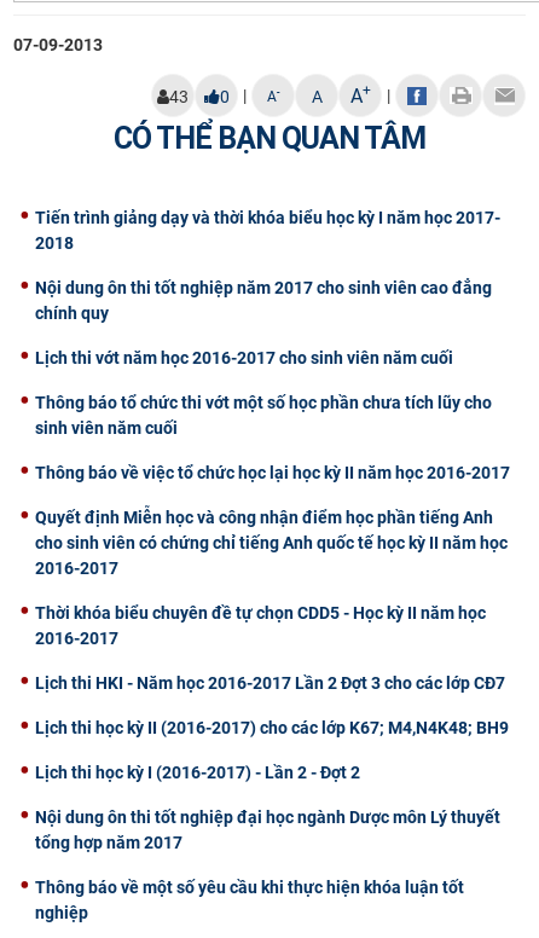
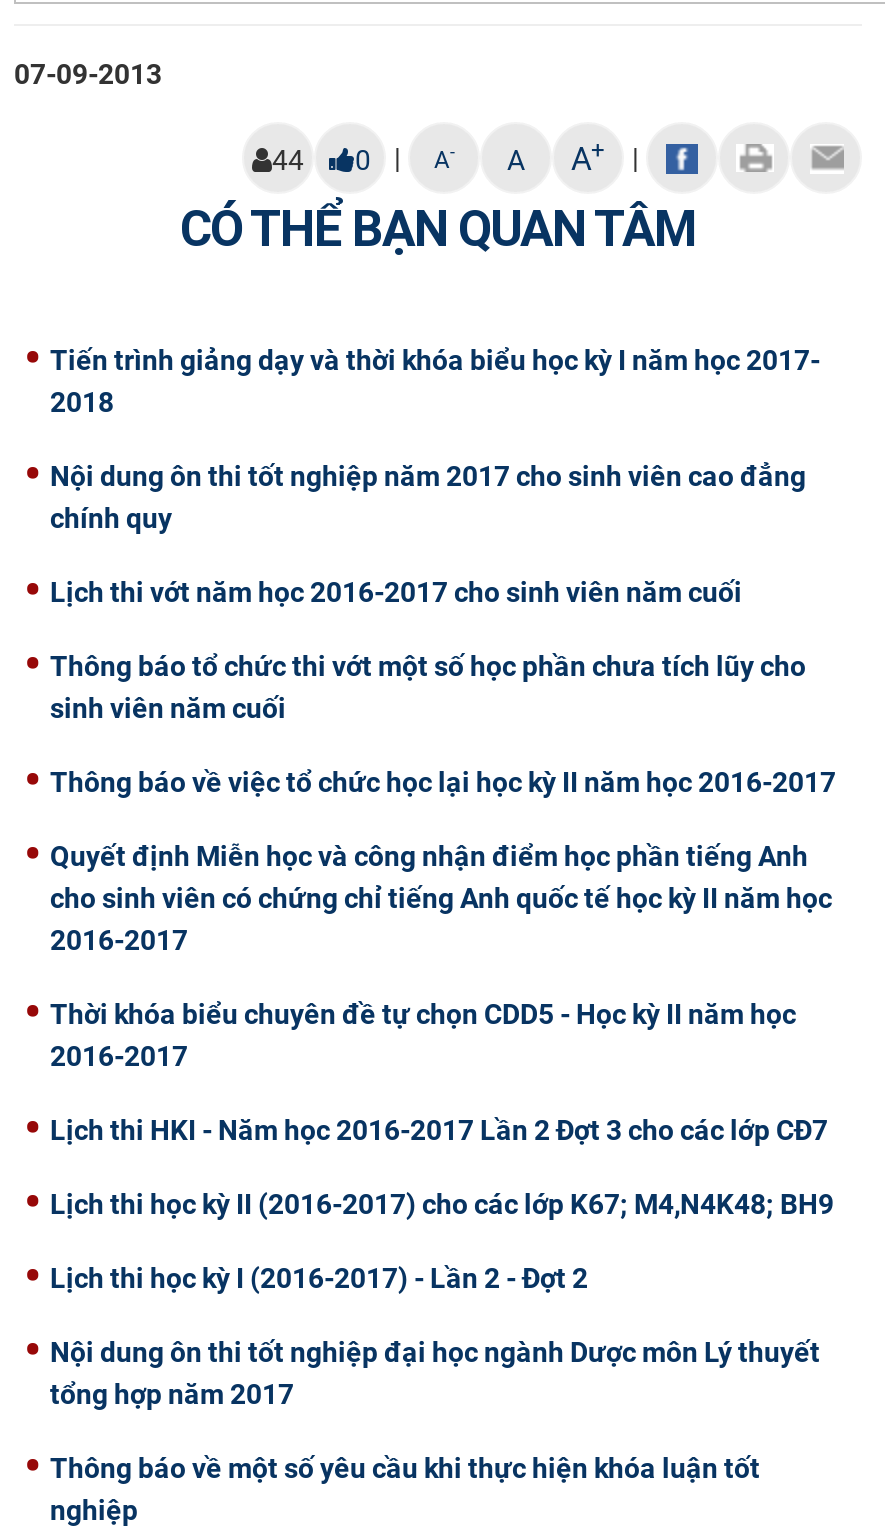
- 43
+ 44
